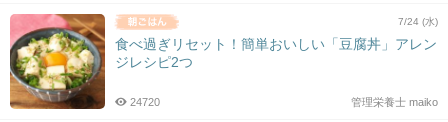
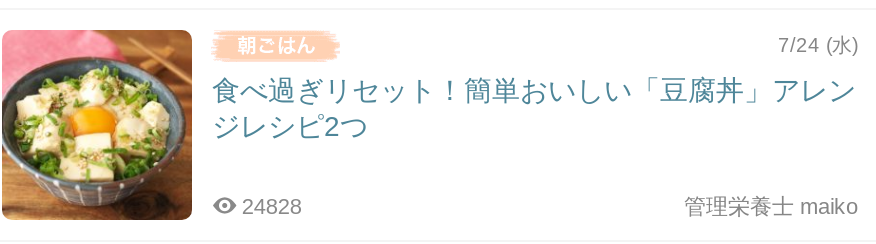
- 24720
+ 24828
